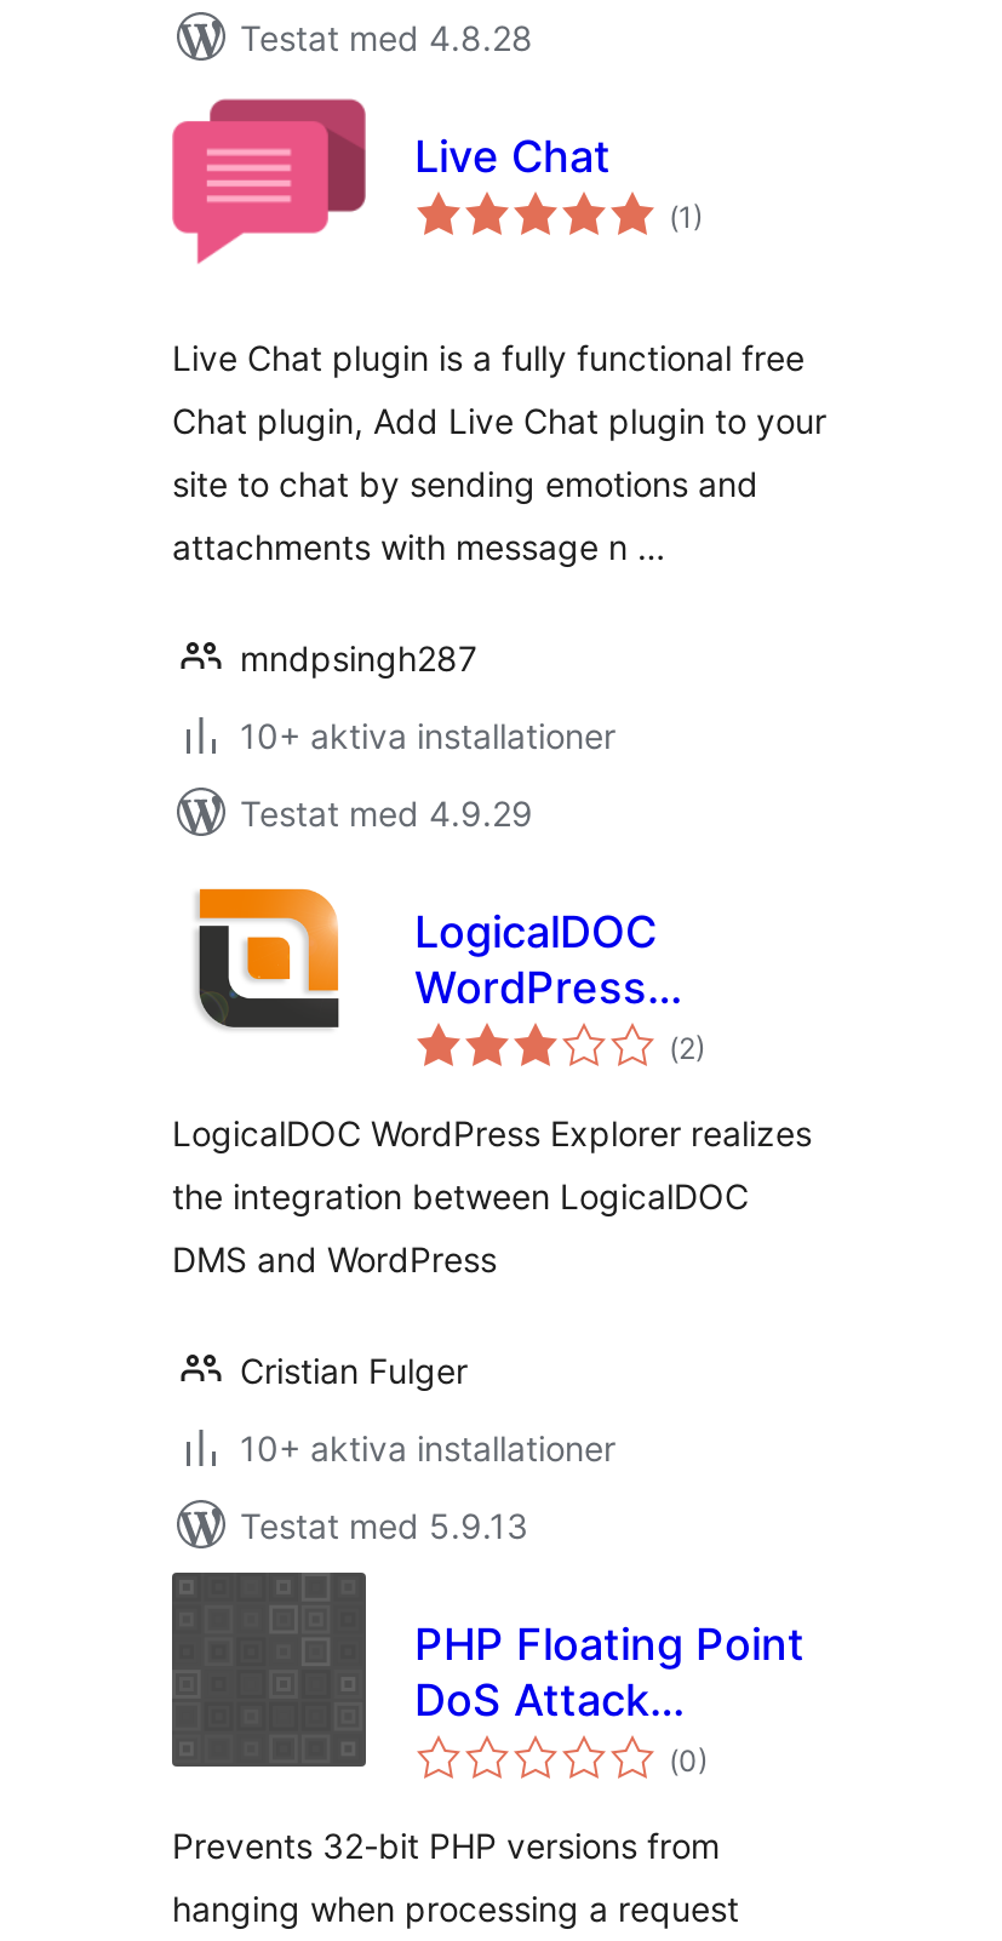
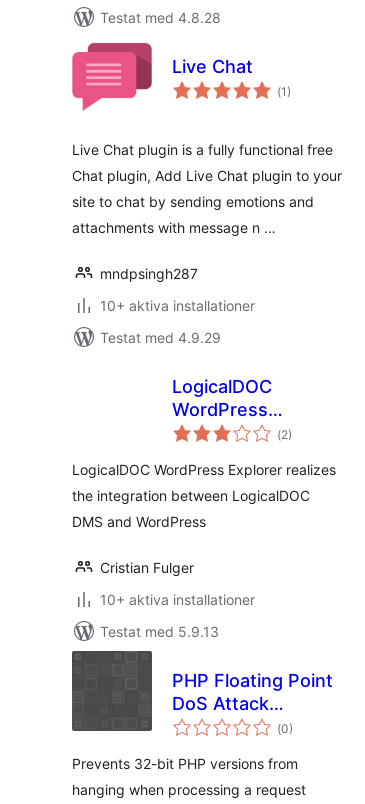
- [image]
